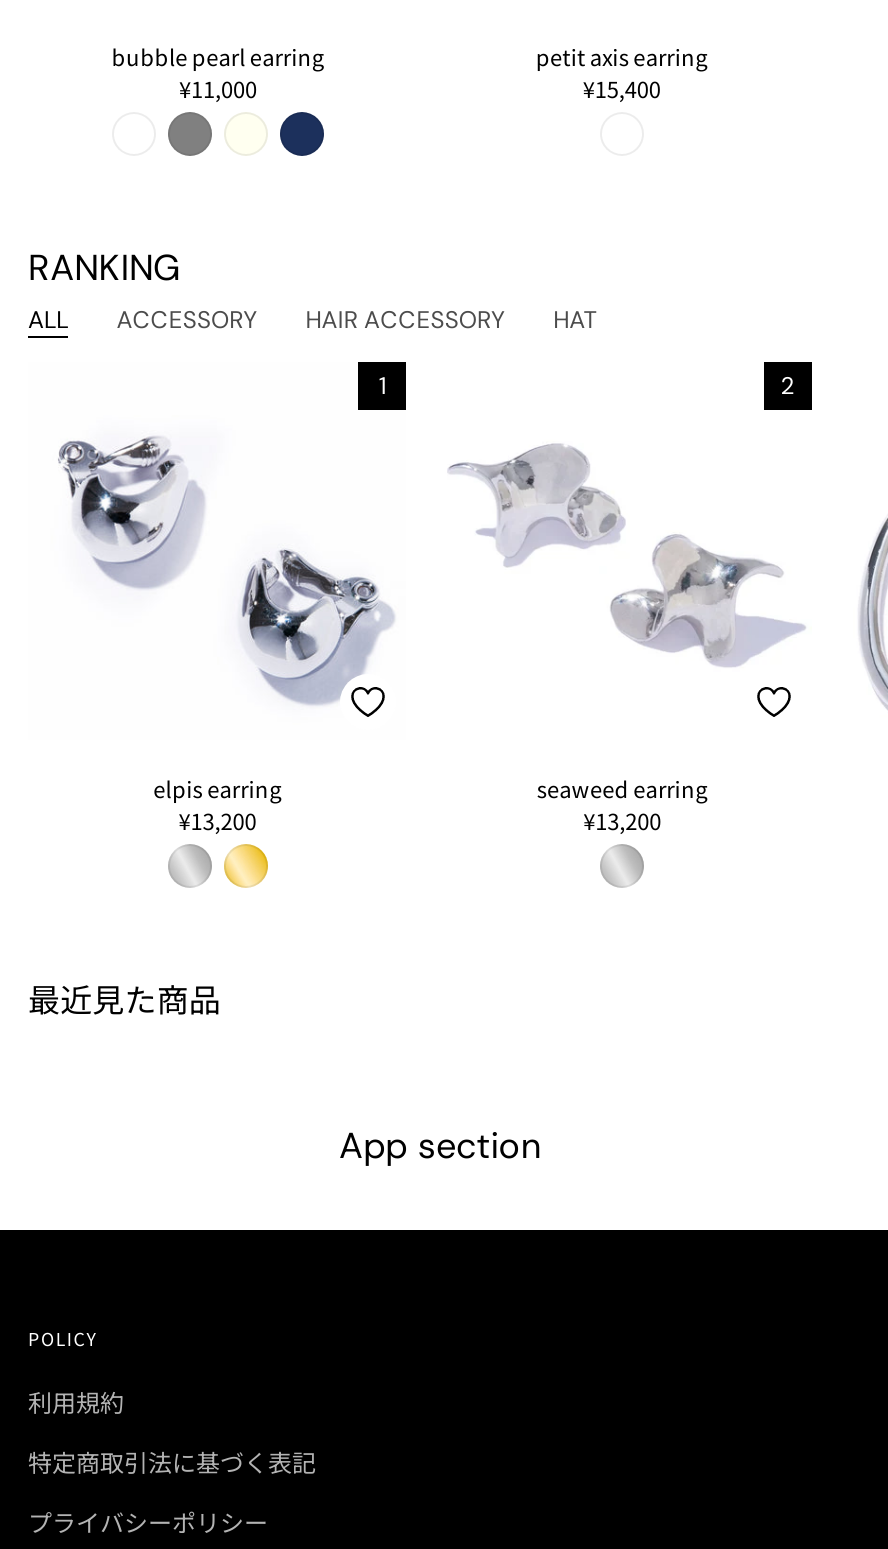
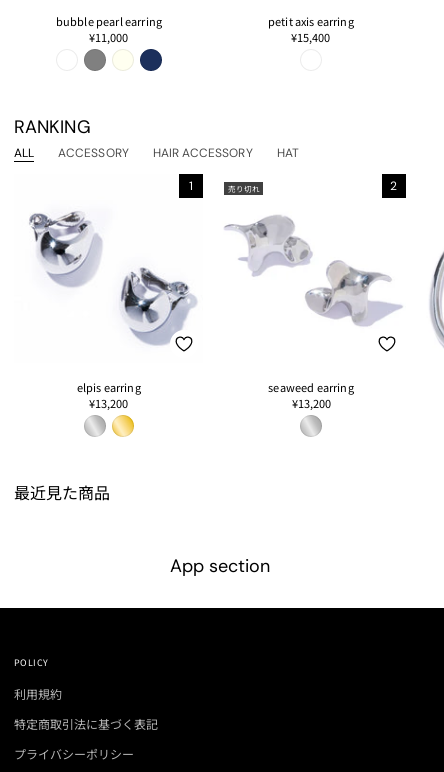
+ 売り切れ
